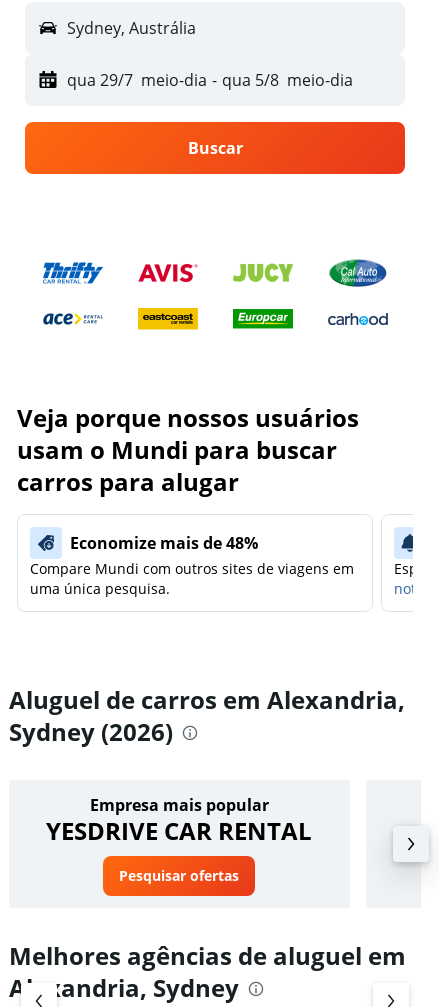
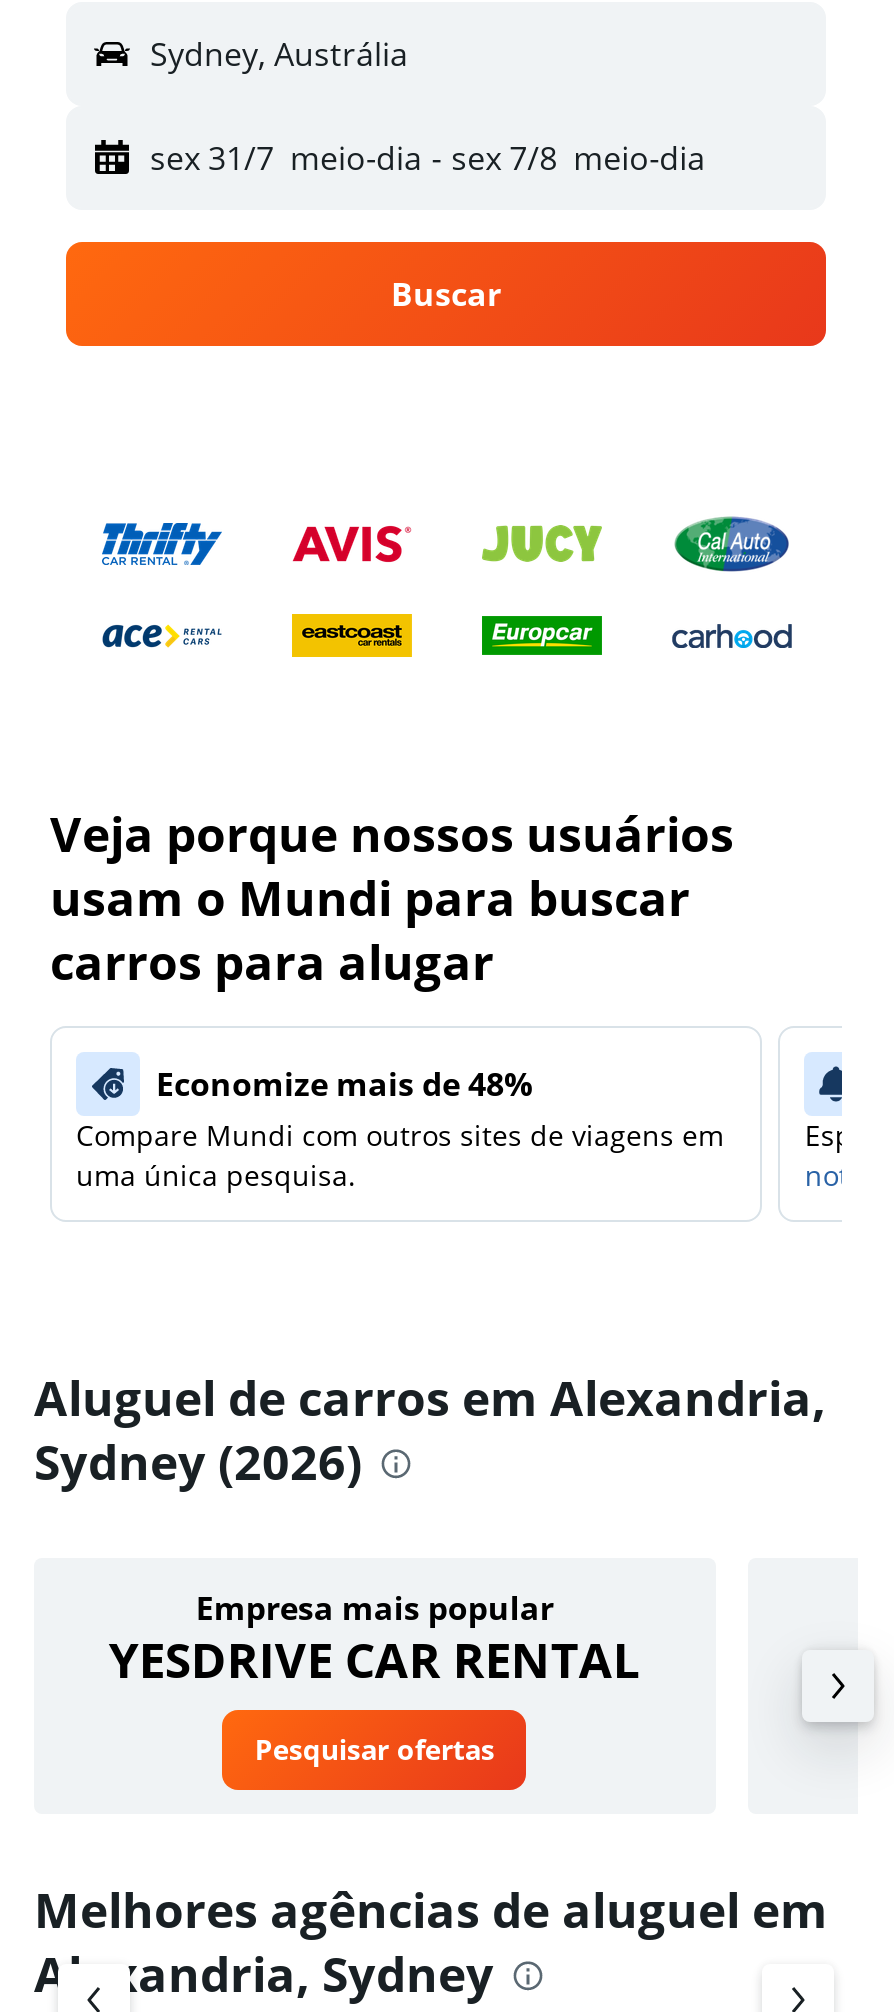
- qua 29/7 meio-dia - qua 5/8 meio-dia
+ sex 31/7 meio-dia - sex 7/8 meio-dia
